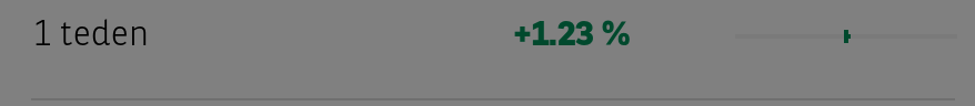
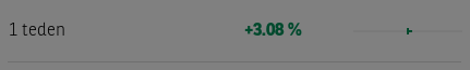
- +1.23 %
+ +3.08 %
